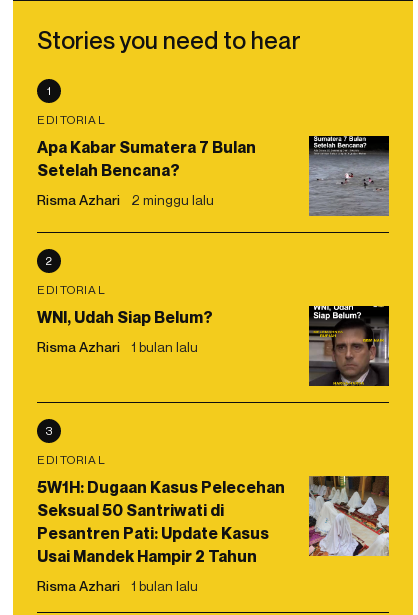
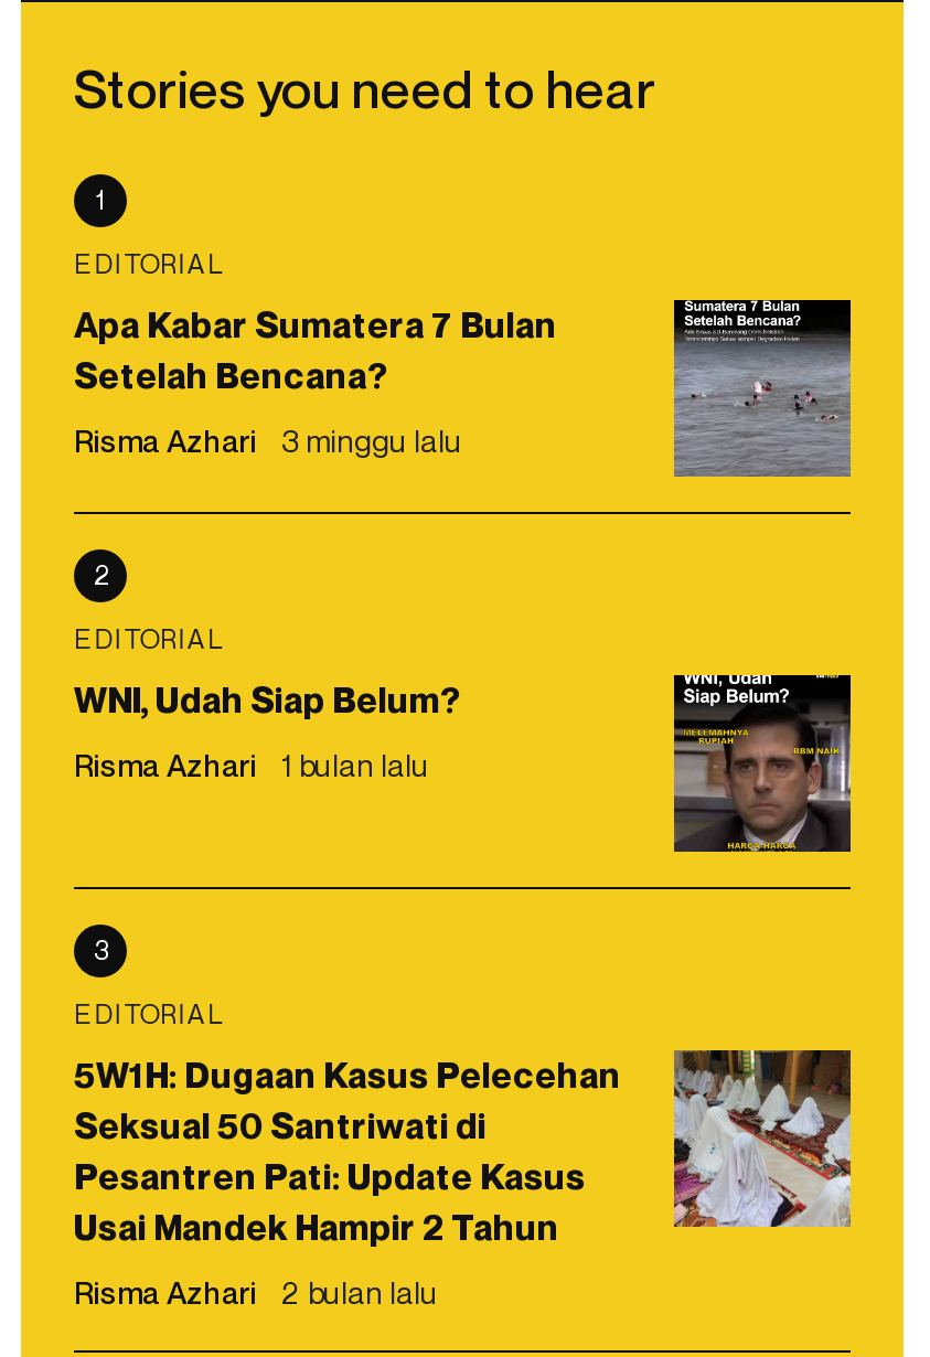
- Risma Azhari 2 minggu lalu
+ Risma Azhari 3 minggu lalu

- Risma Azhari 1 bulan lalu
+ Risma Azhari 2 bulan lalu
